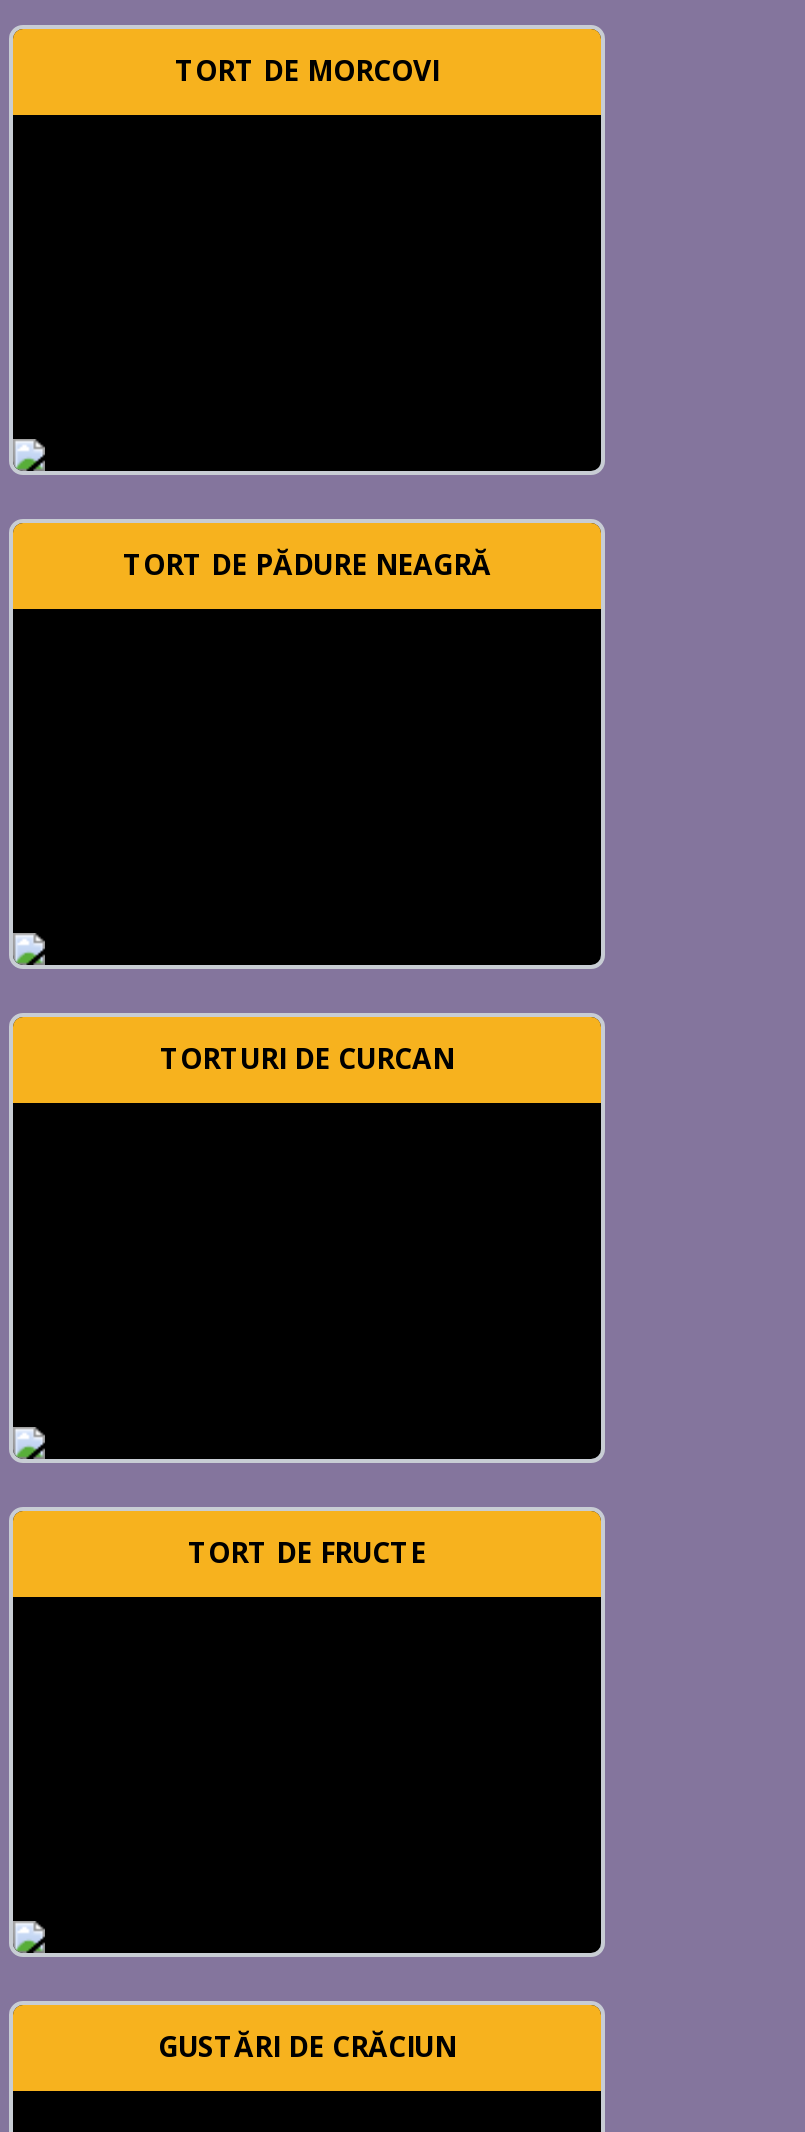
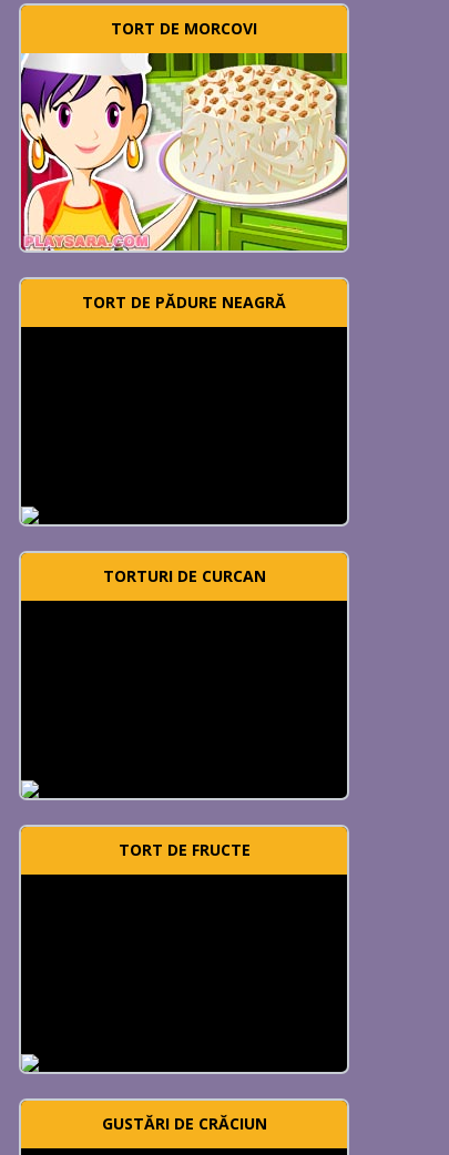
+ [image]
